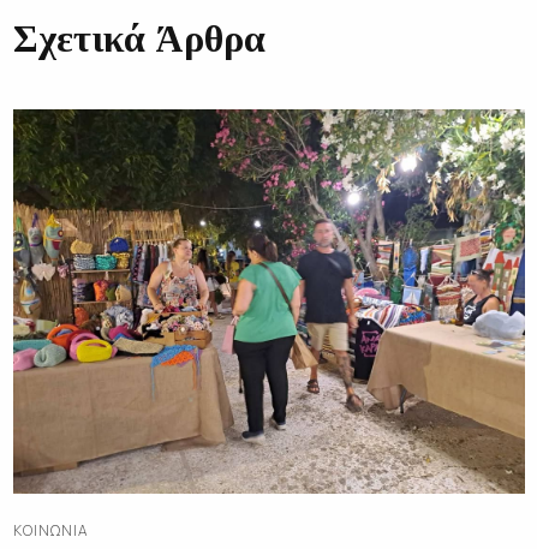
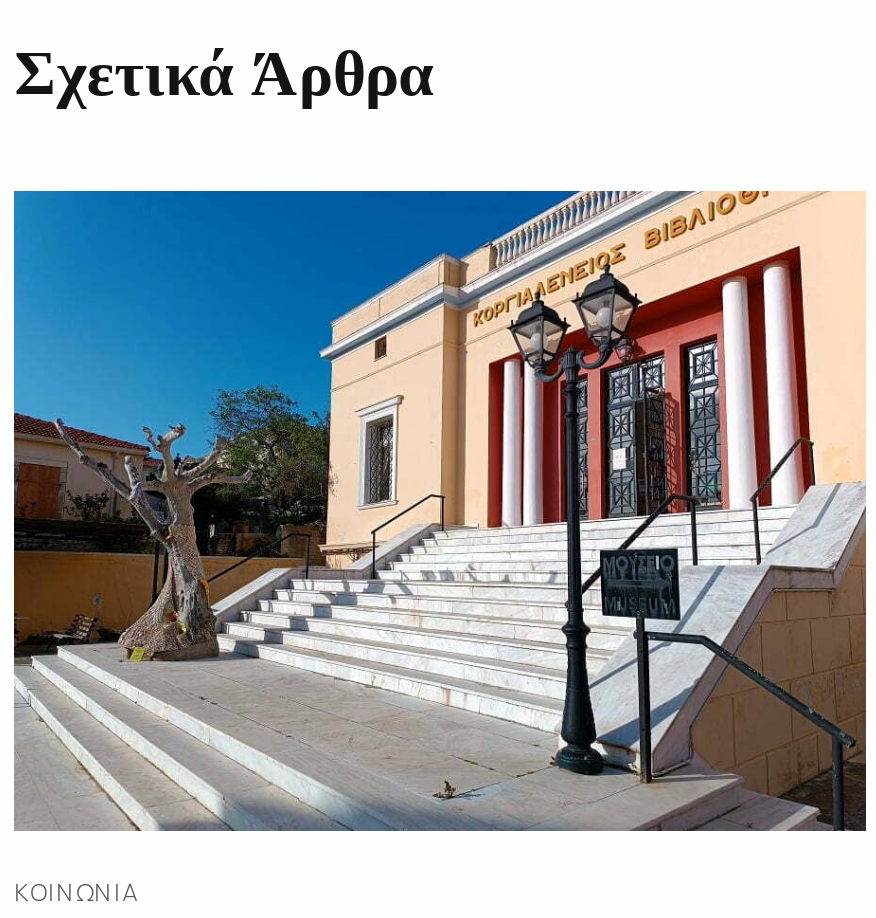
- [image]
+ [image]
